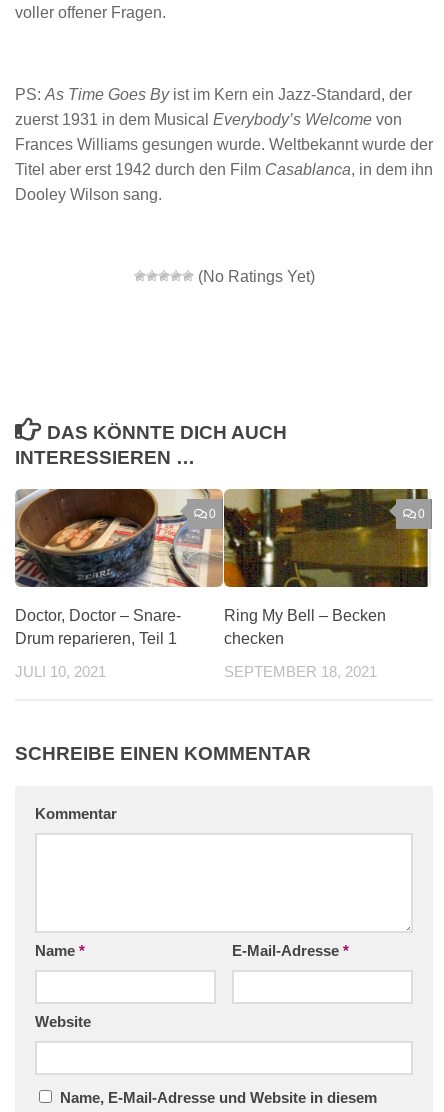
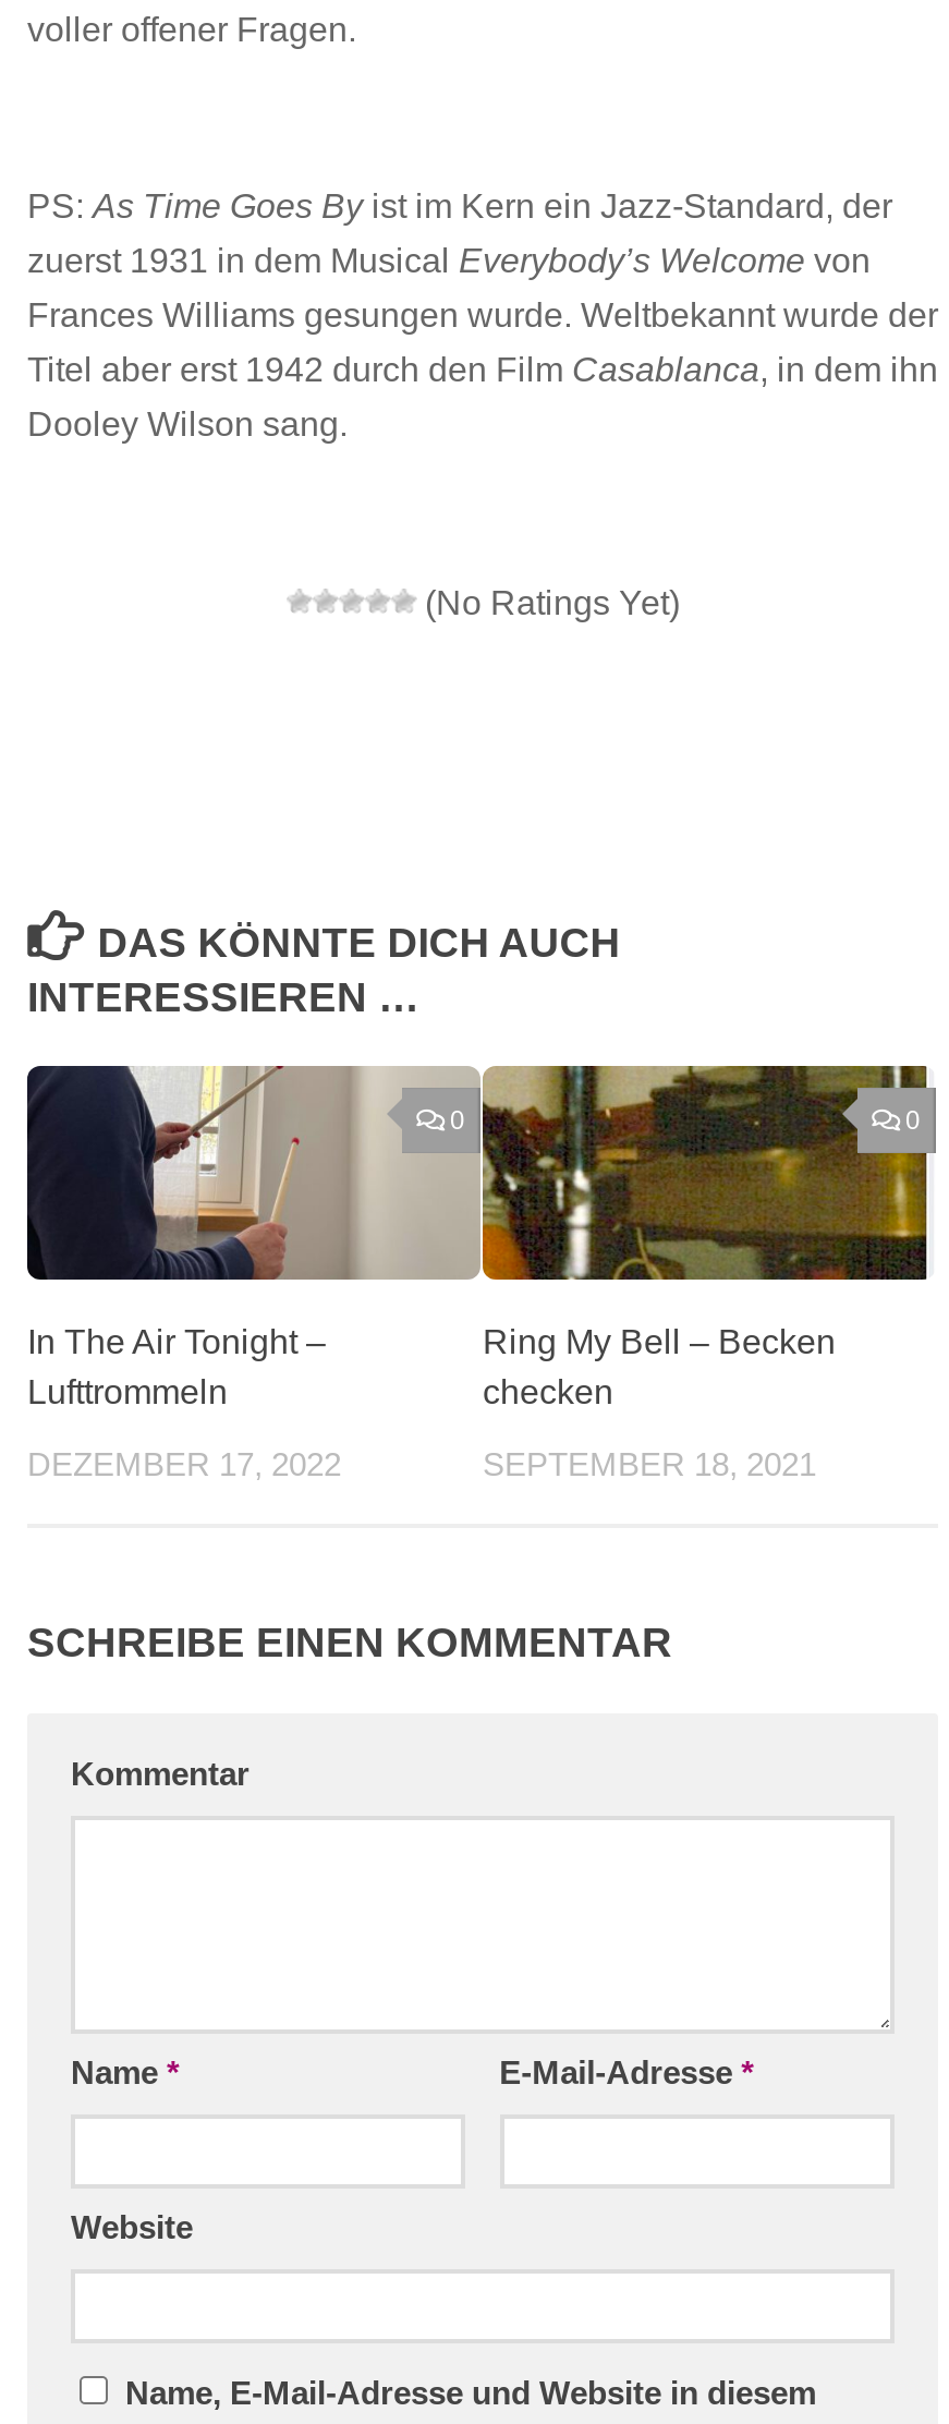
- [image]
- Doctor, Doctor – Snare-
- Drum reparieren, Teil 1
+ [image]
+ In The Air Tonight –
+ Lufttrommeln

- JULI 10, 2021
+ DEZEMBER 17, 2022
